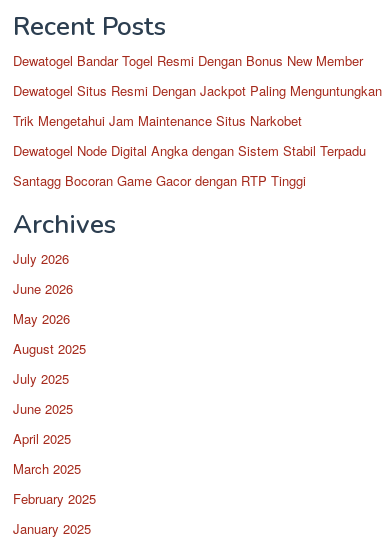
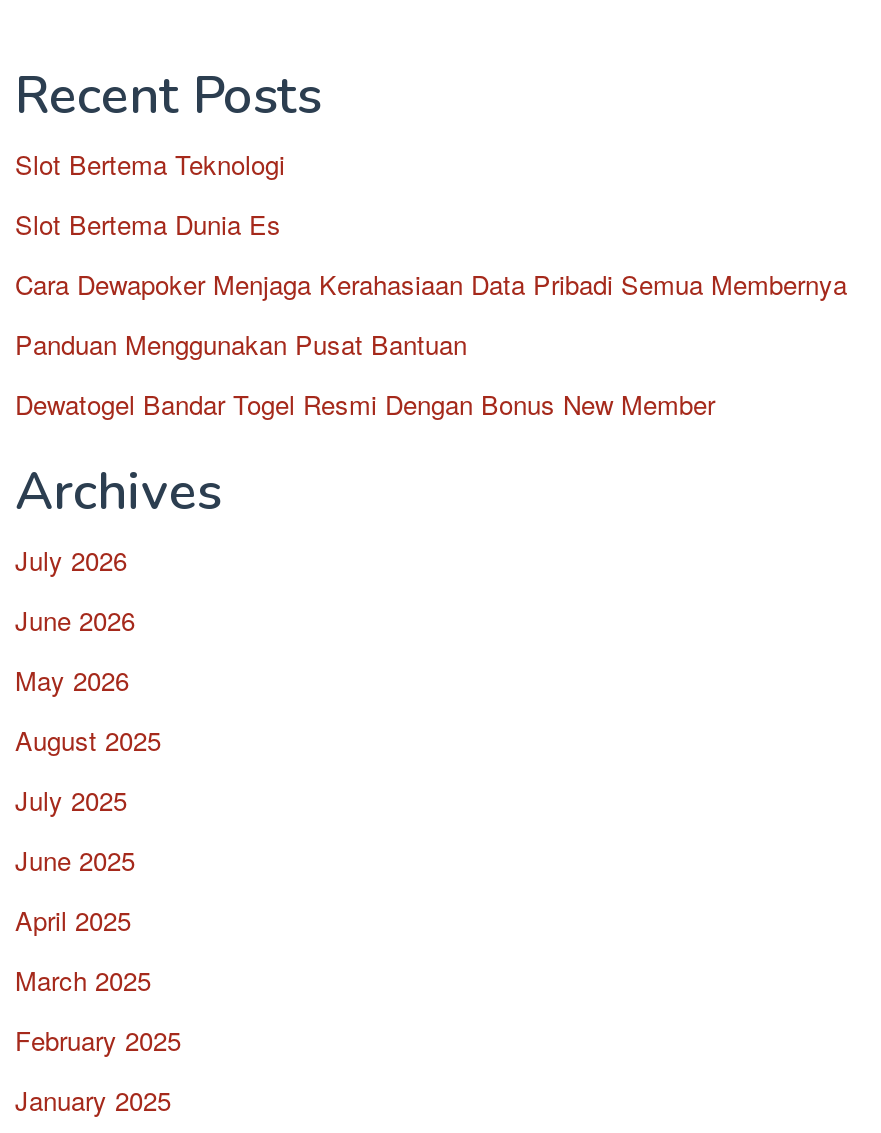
+ Slot Bertema Teknologi
+ Slot Bertema Dunia Es
+ Cara Dewapoker Menjaga Kerahasiaan Data Pribadi Semua Membernya
+ Panduan Menggunakan Pusat Bantuan

moved down: Dewatogel Bandar Togel Resmi Dengan Bonus New Member

- Dewatogel Situs Resmi Dengan Jackpot Paling Menguntungkan
- Trik Mengetahui Jam Maintenance Situs Narkobet
- Dewatogel Node Digital Angka dengan Sistem Stabil Terpadu
- Santagg Bocoran Game Gacor dengan RTP Tinggi
